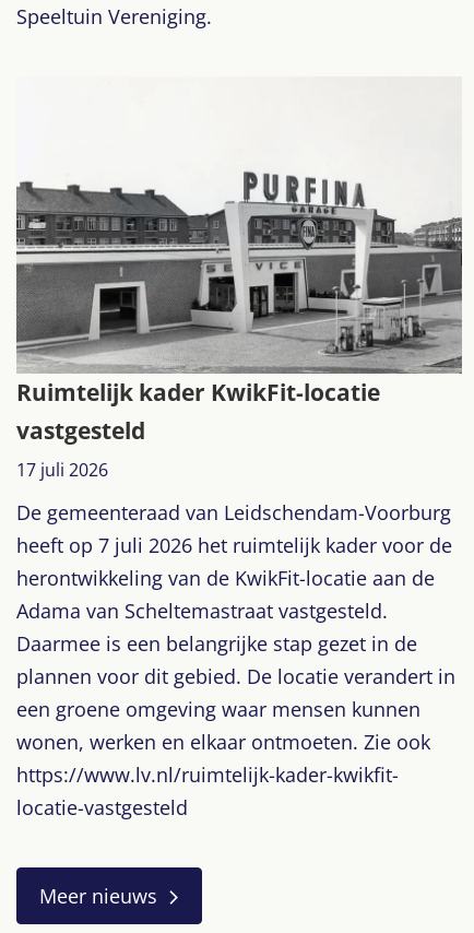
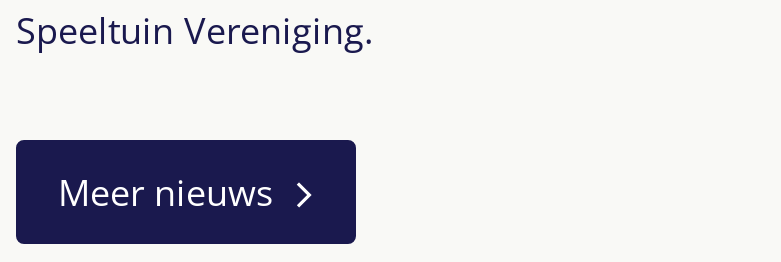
- [image]
- Ruimtelijk kader KwikFit-locatie
- vastgesteld
- 17 juli 2026
- De gemeenteraad van Leidschendam-Voorburg
- heeft op 7 juli 2026 het ruimtelijk kader voor de
- herontwikkeling van de KwikFit-locatie aan de
- Adama van Scheltemastraat vastgesteld.
- Daarmee is een belangrijke stap gezet in de
- plannen voor dit gebied. De locatie verandert in
- een groene omgeving waar mensen kunnen
- wonen, werken en elkaar ontmoeten. Zie ook
- https://www.lv.nl/ruimtelijk-kader-kwikfit-
- locatie-vastgesteld
